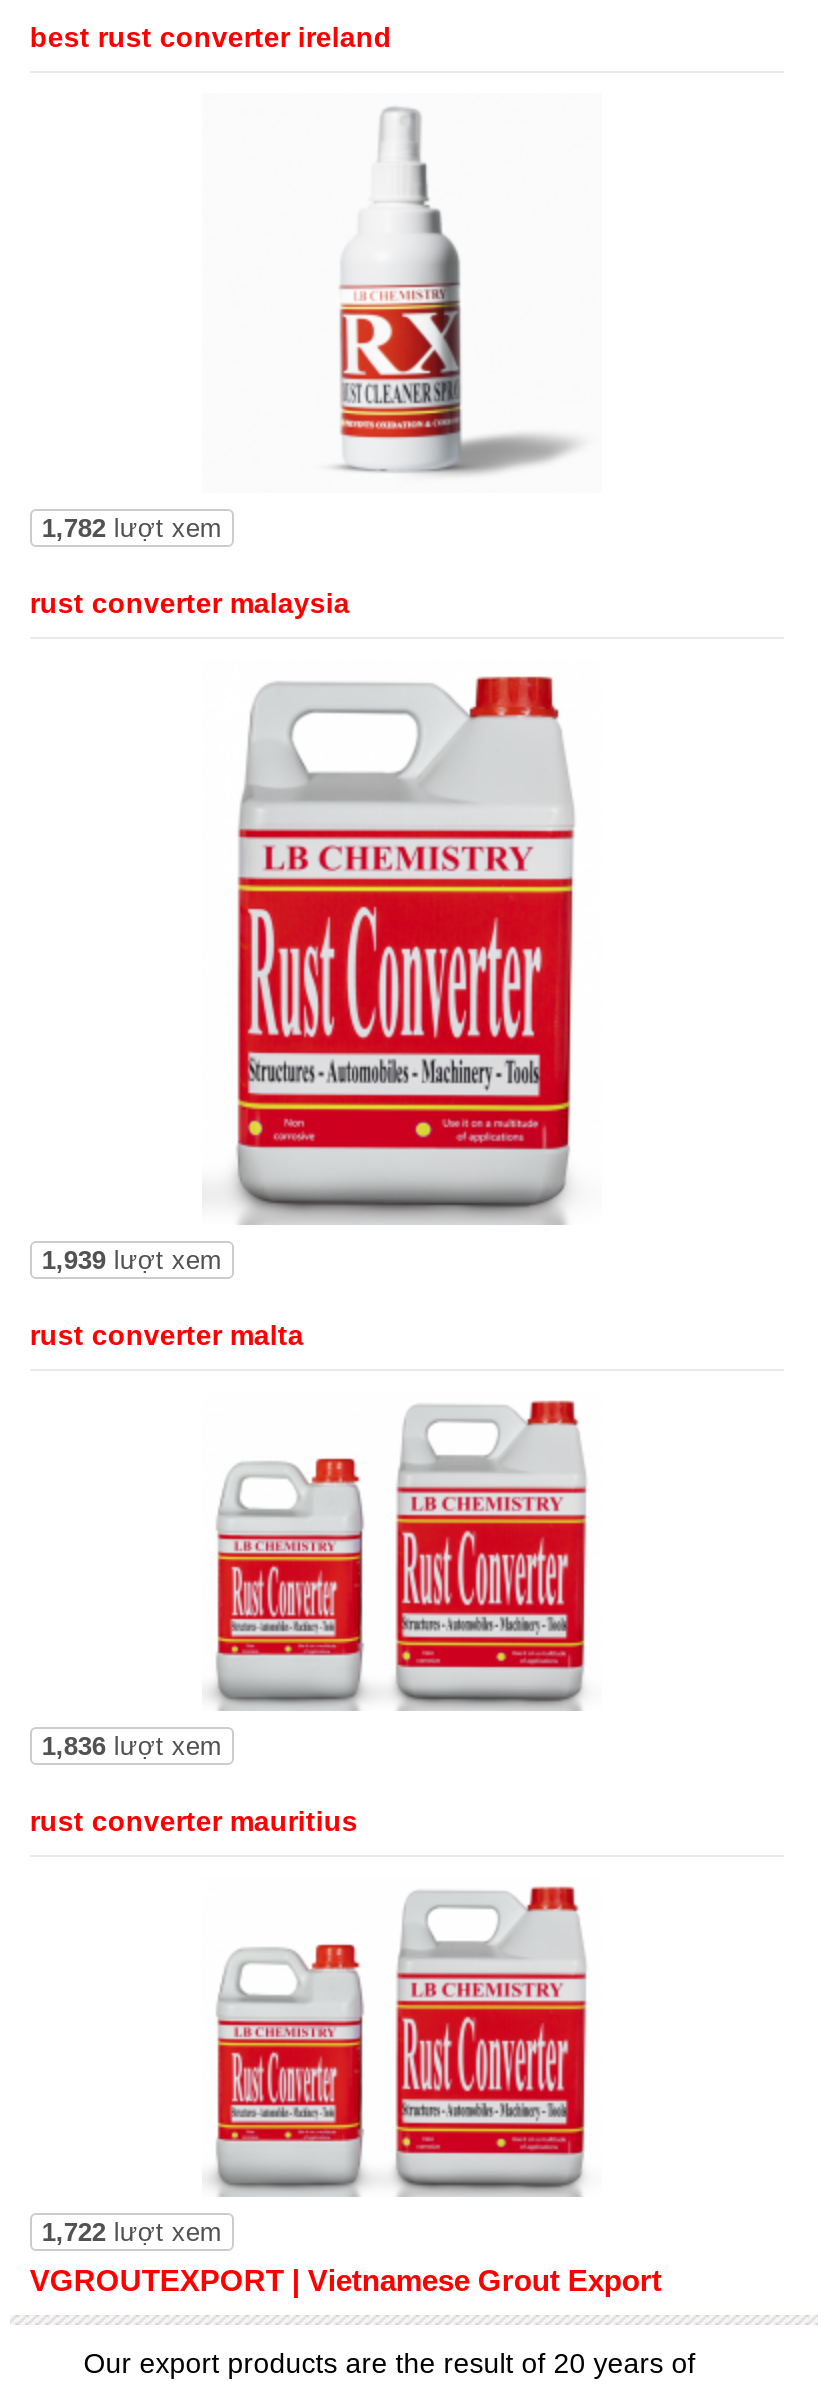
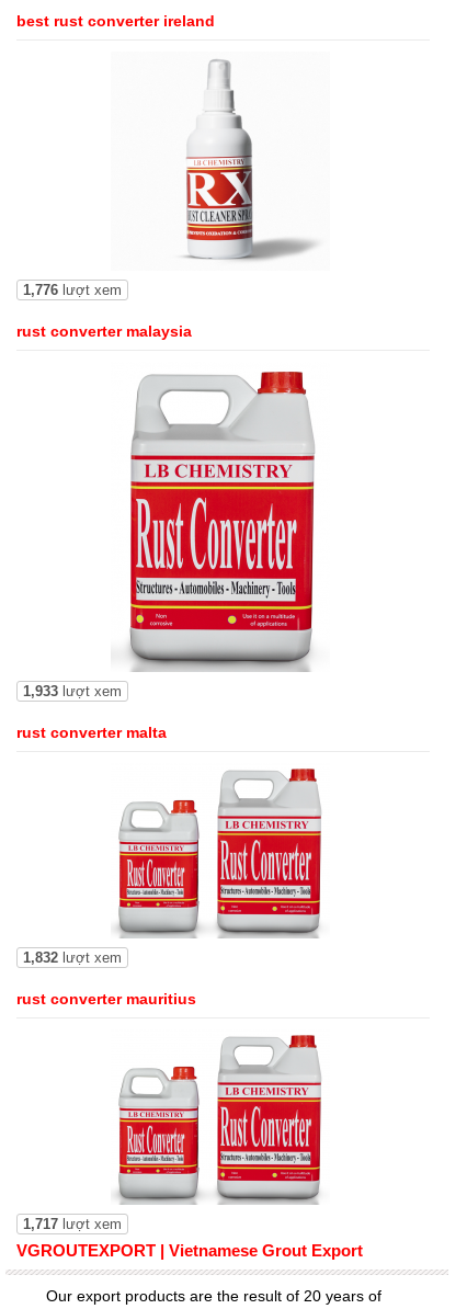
- 1,782 lượt xem
+ 1,776 lượt xem

- 1,939 lượt xem
+ 1,933 lượt xem

- 1,836 lượt xem
+ 1,832 lượt xem

- 1,722 lượt xem
+ 1,717 lượt xem
